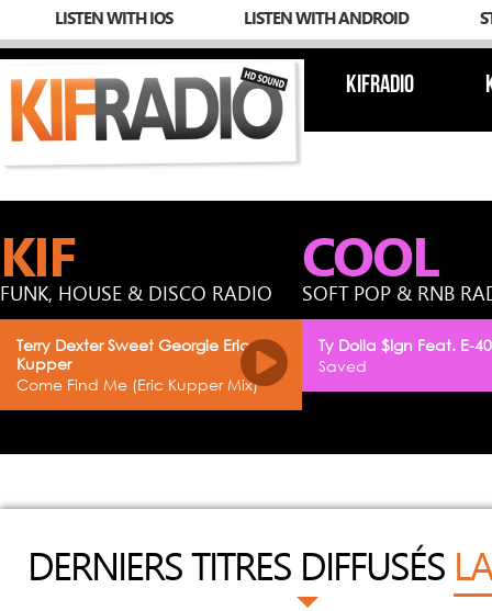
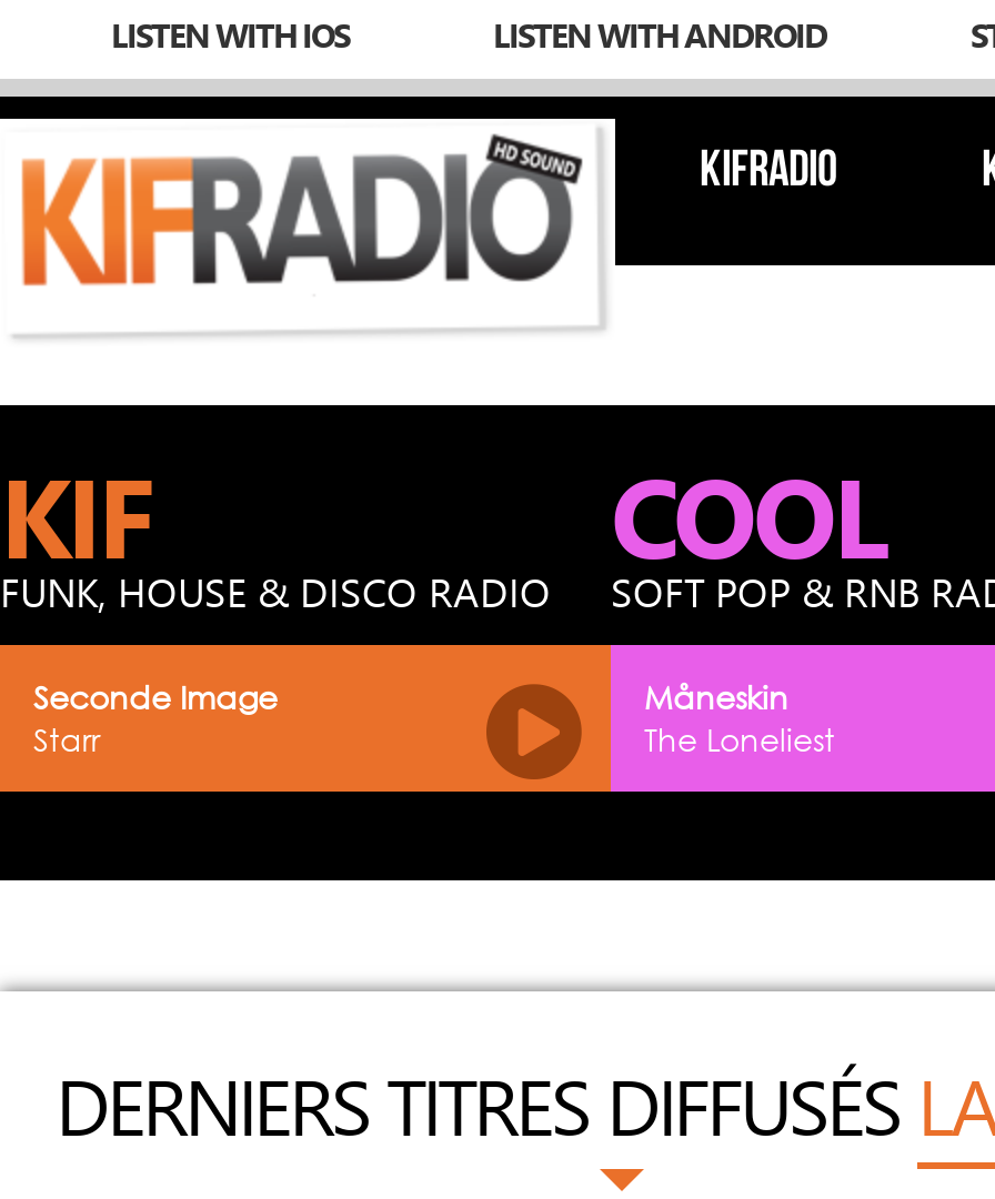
- Terry Dexter Sweet Georgie Eric
- Kupper
- Come Find Me (Eric Kupper Mix)
+ Seconde Image
+ Starr

- Ty Dolla $Ign Feat. E-40
- Saved
+ Måneskin
+ The Loneliest
